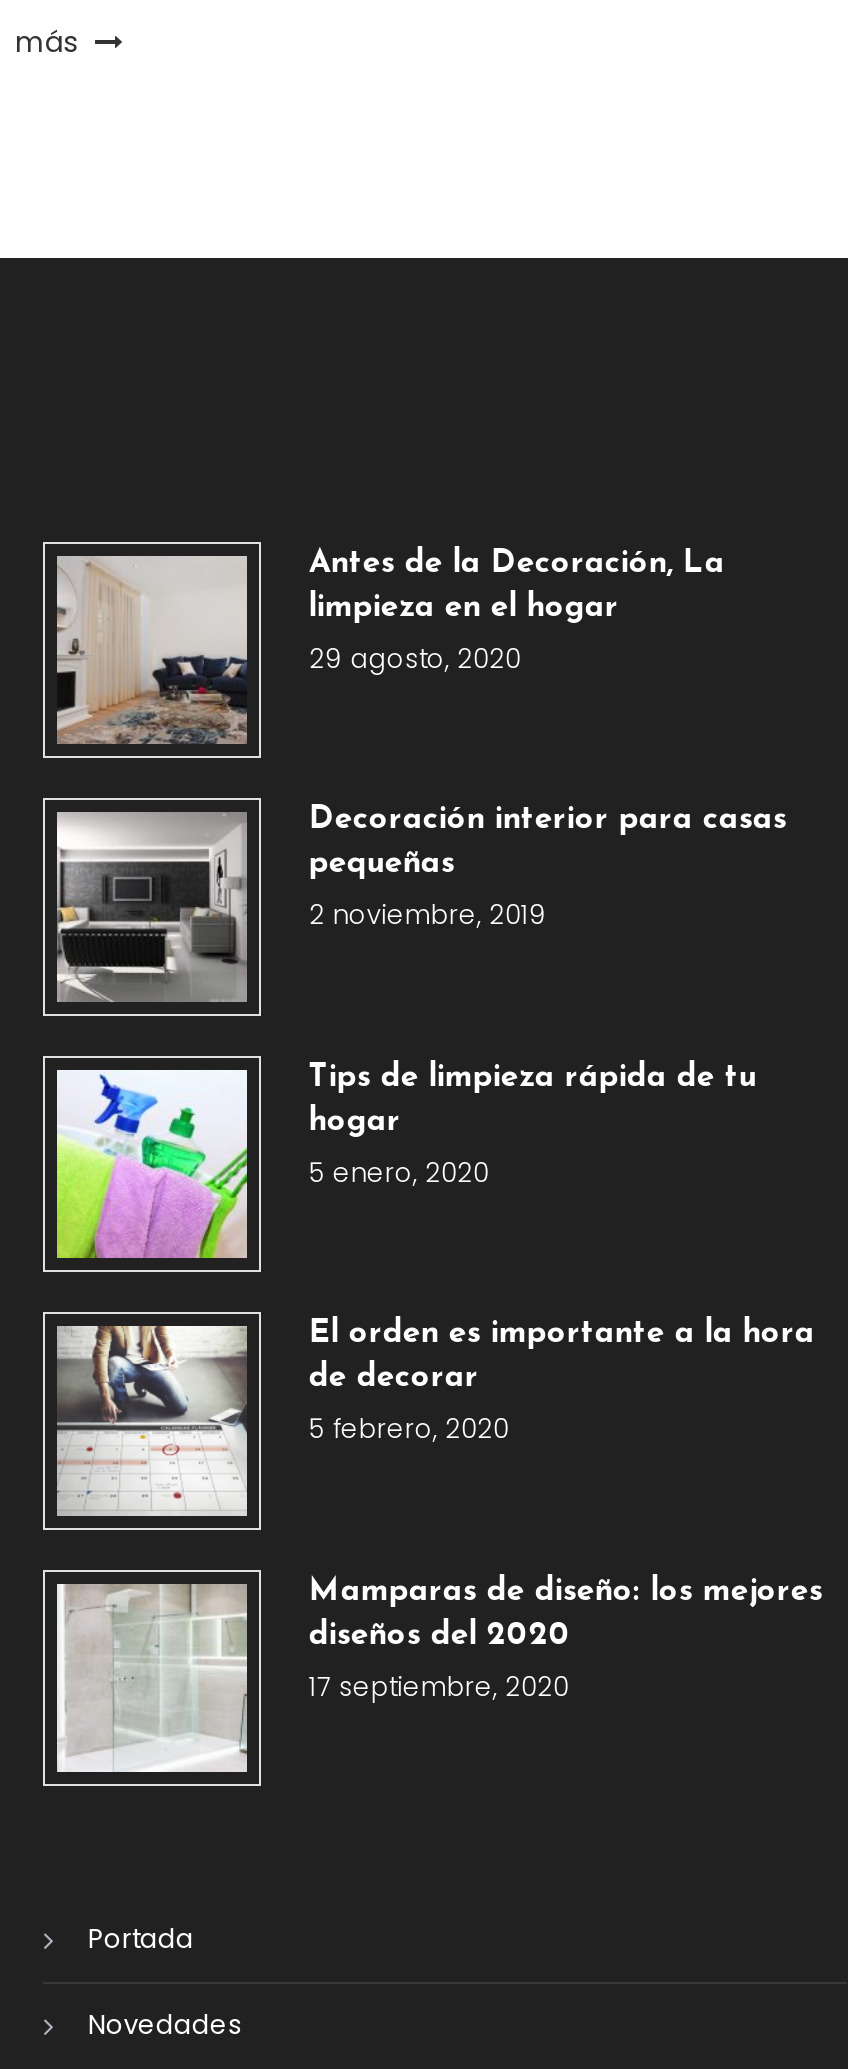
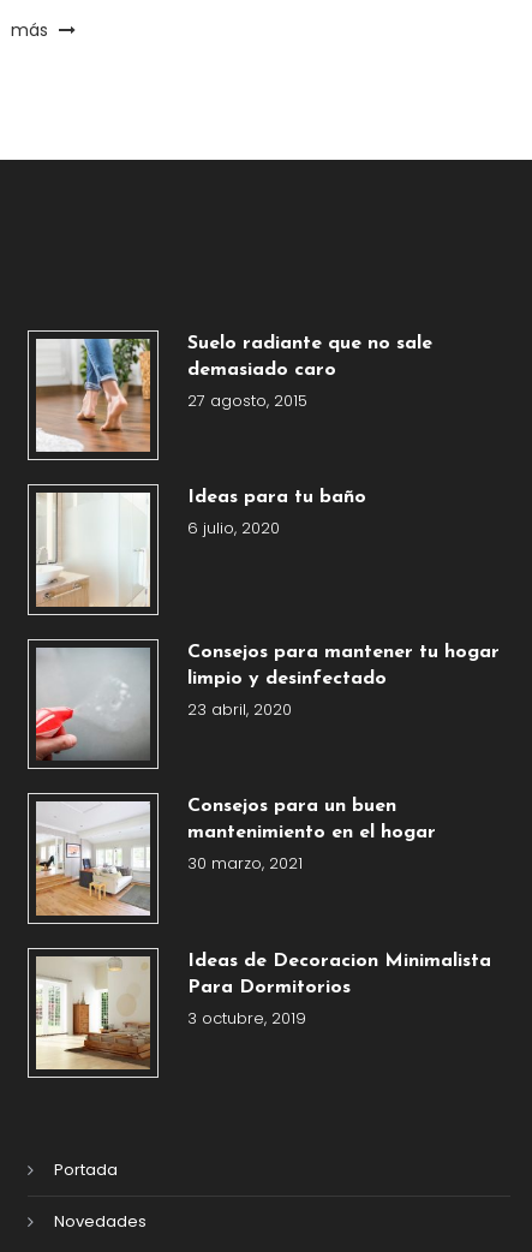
- [image]
- Antes de la Decoración, La
- limpieza en el hogar
- 29 agosto, 2020
+ [image]
+ Suelo radiante que no sale
+ demasiado caro
+ 27 agosto, 2015

- [image]
- Decoración interior para casas
- pequeñas
- 2 noviembre, 2019
+ [image]
+ Ideas para tu baño
+ 6 julio, 2020

- [image]
- Tips de limpieza rápida de tu
- hogar
- 5 enero, 2020
+ [image]
+ Consejos para mantener tu hogar
+ limpio y desinfectado
+ 23 abril, 2020

- [image]
- El orden es importante a la hora
- de decorar
- 5 febrero, 2020
+ [image]
+ Consejos para un buen
+ mantenimiento en el hogar
+ 30 marzo, 2021

- [image]
- Mamparas de diseño: los mejores
- diseños del 2020
- 17 septiembre, 2020
+ [image]
+ Ideas de Decoracion Minimalista
+ Para Dormitorios
+ 3 octubre, 2019
